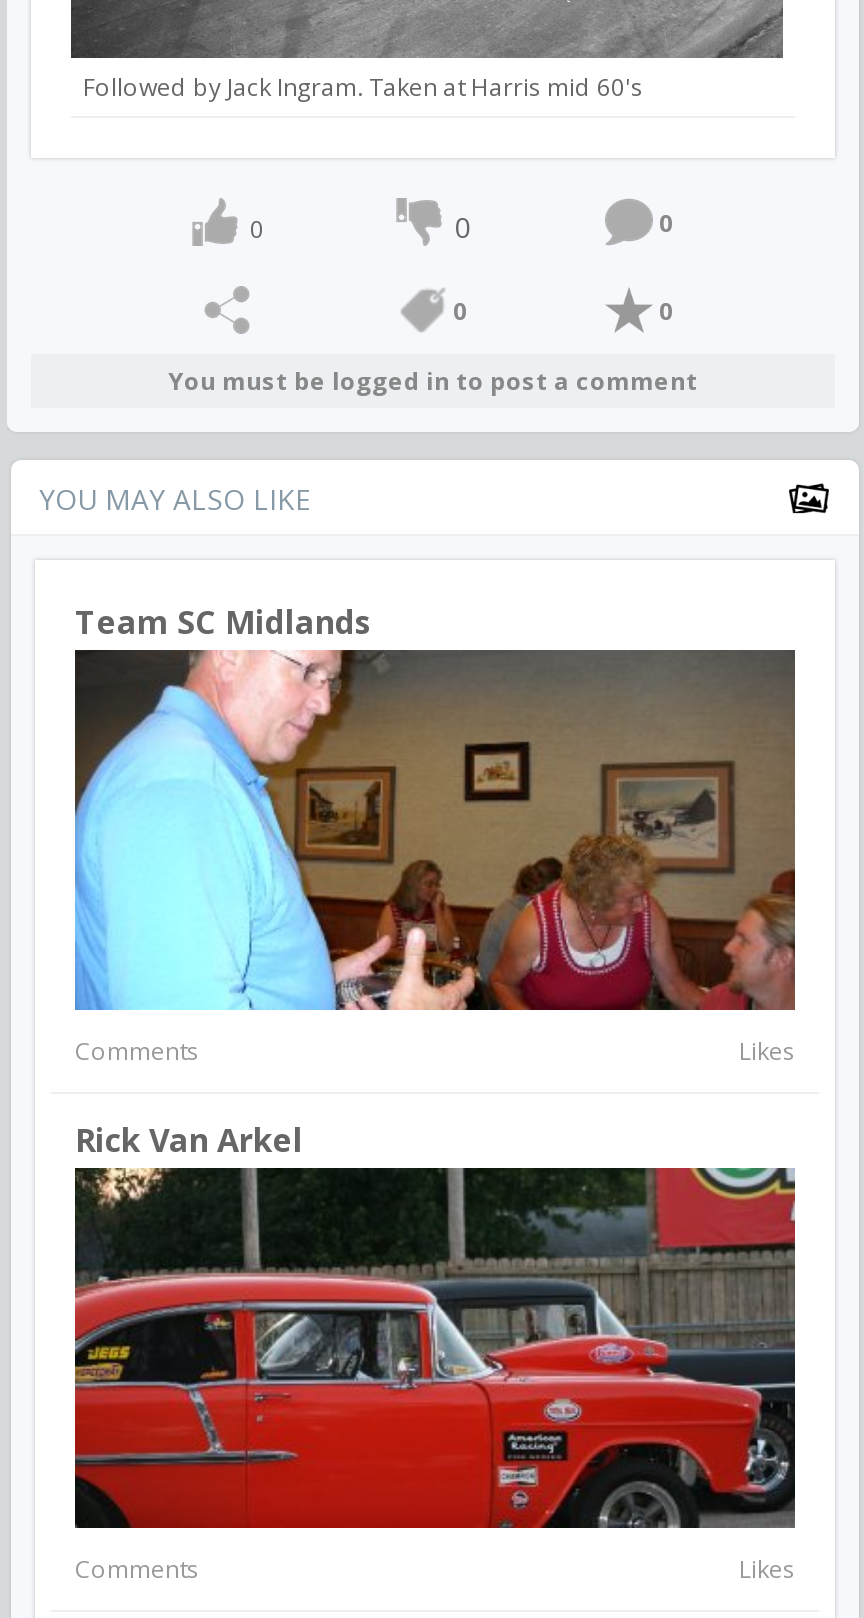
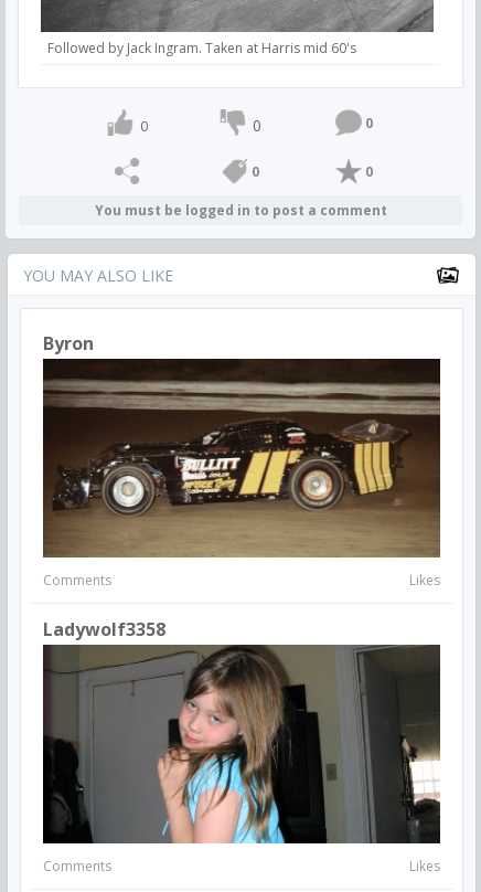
- Team SC Midlands
+ Byron

- [image]
+ [image]

- Rick Van Arkel
+ Ladywolf3358

- [image]
+ [image]
